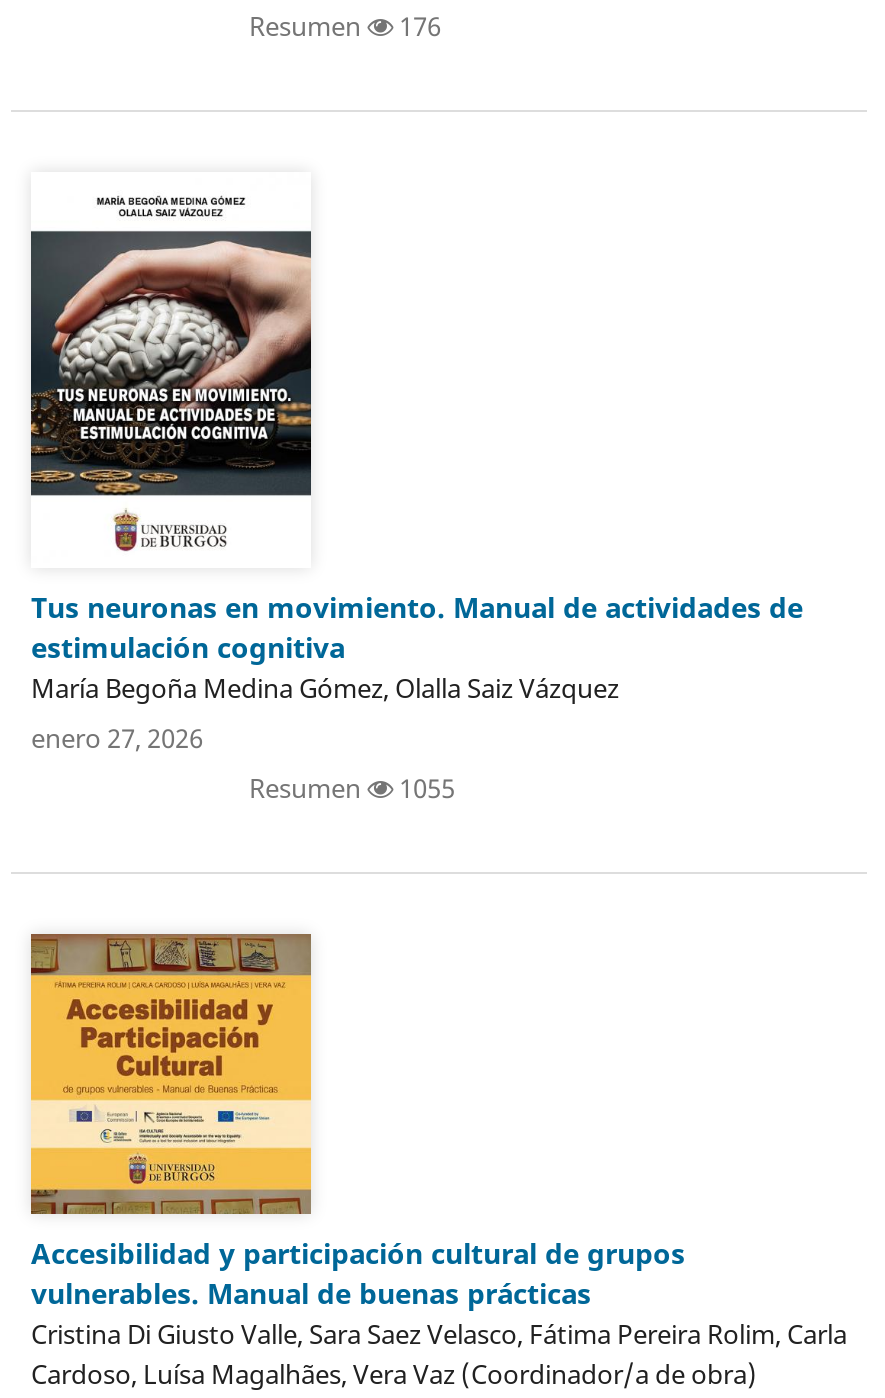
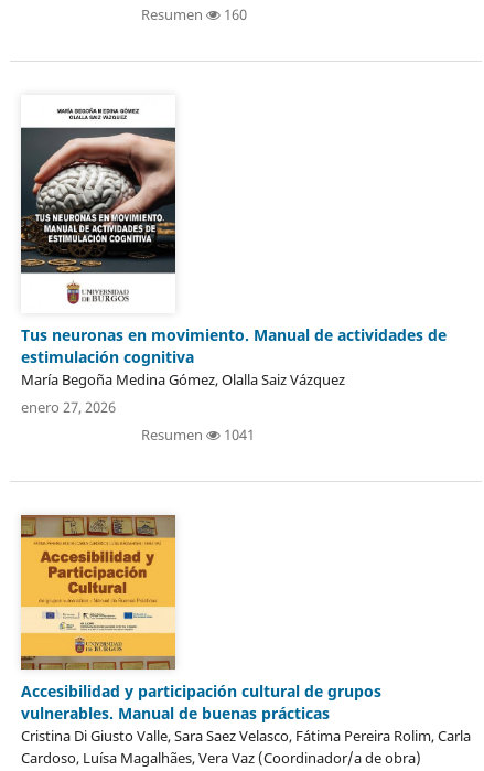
- Resumen 176
+ Resumen 160

- Resumen 1055
+ Resumen 1041
